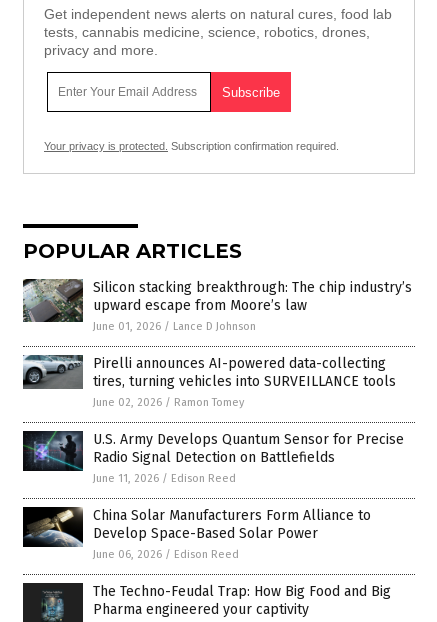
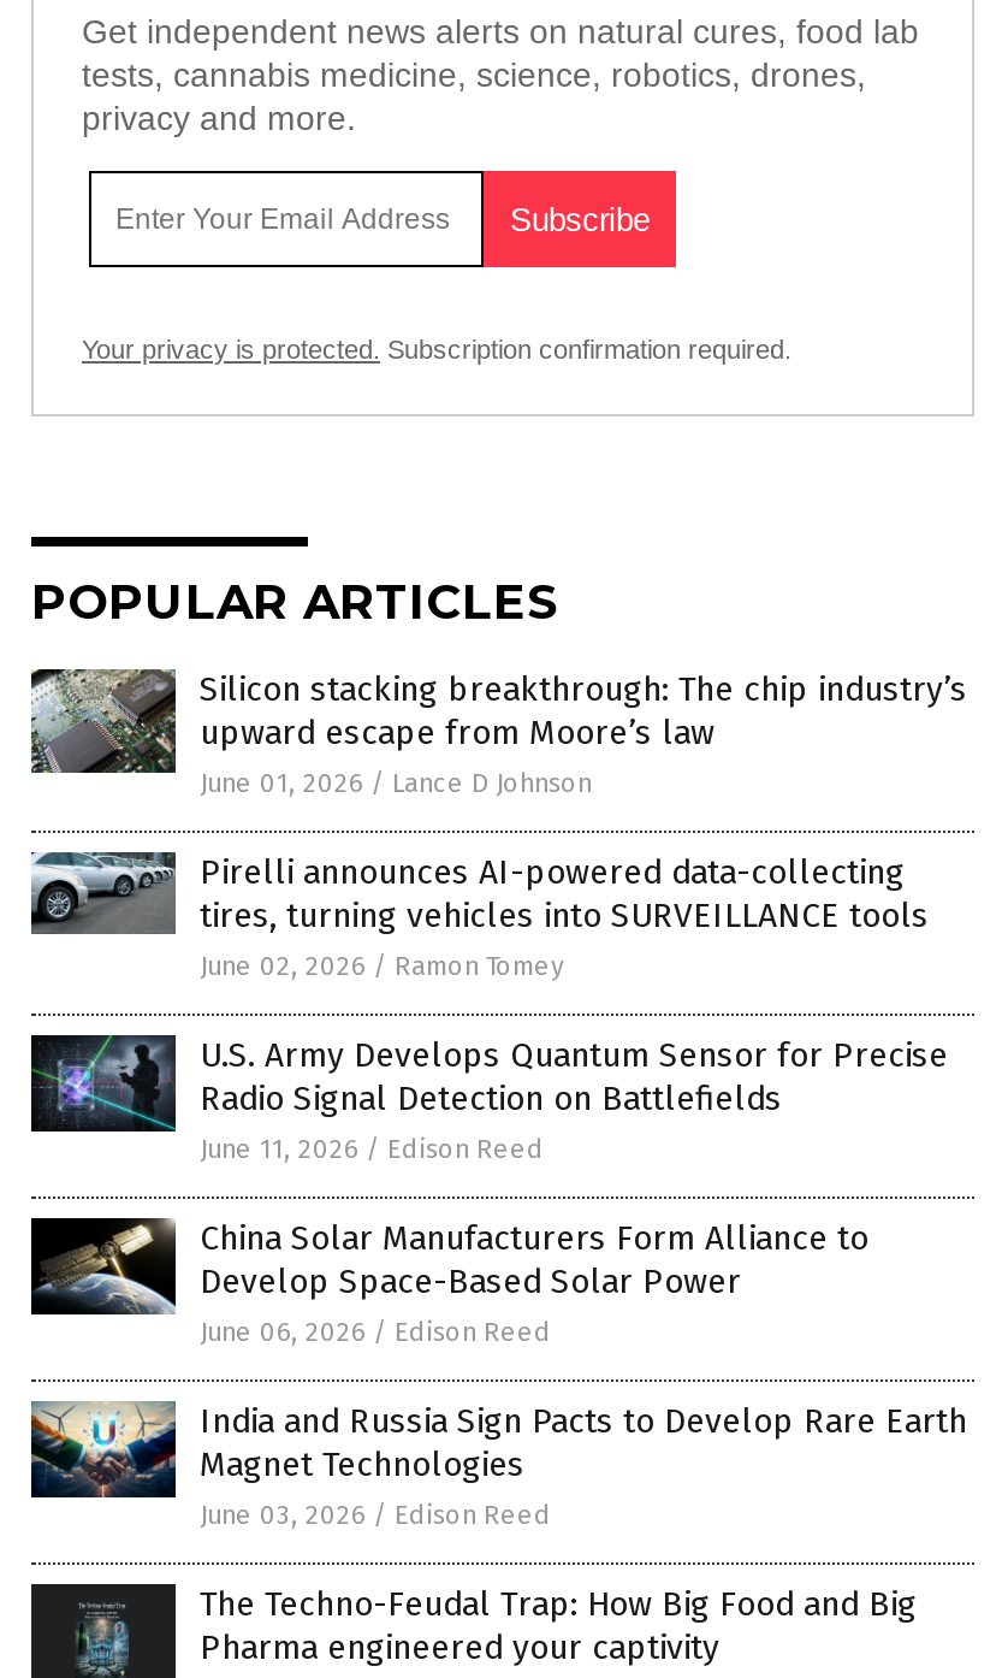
+ [image]
+ India and Russia Sign Pacts to Develop Rare Earth
+ Magnet Technologies
+ June 03, 2026 / Edison Reed
